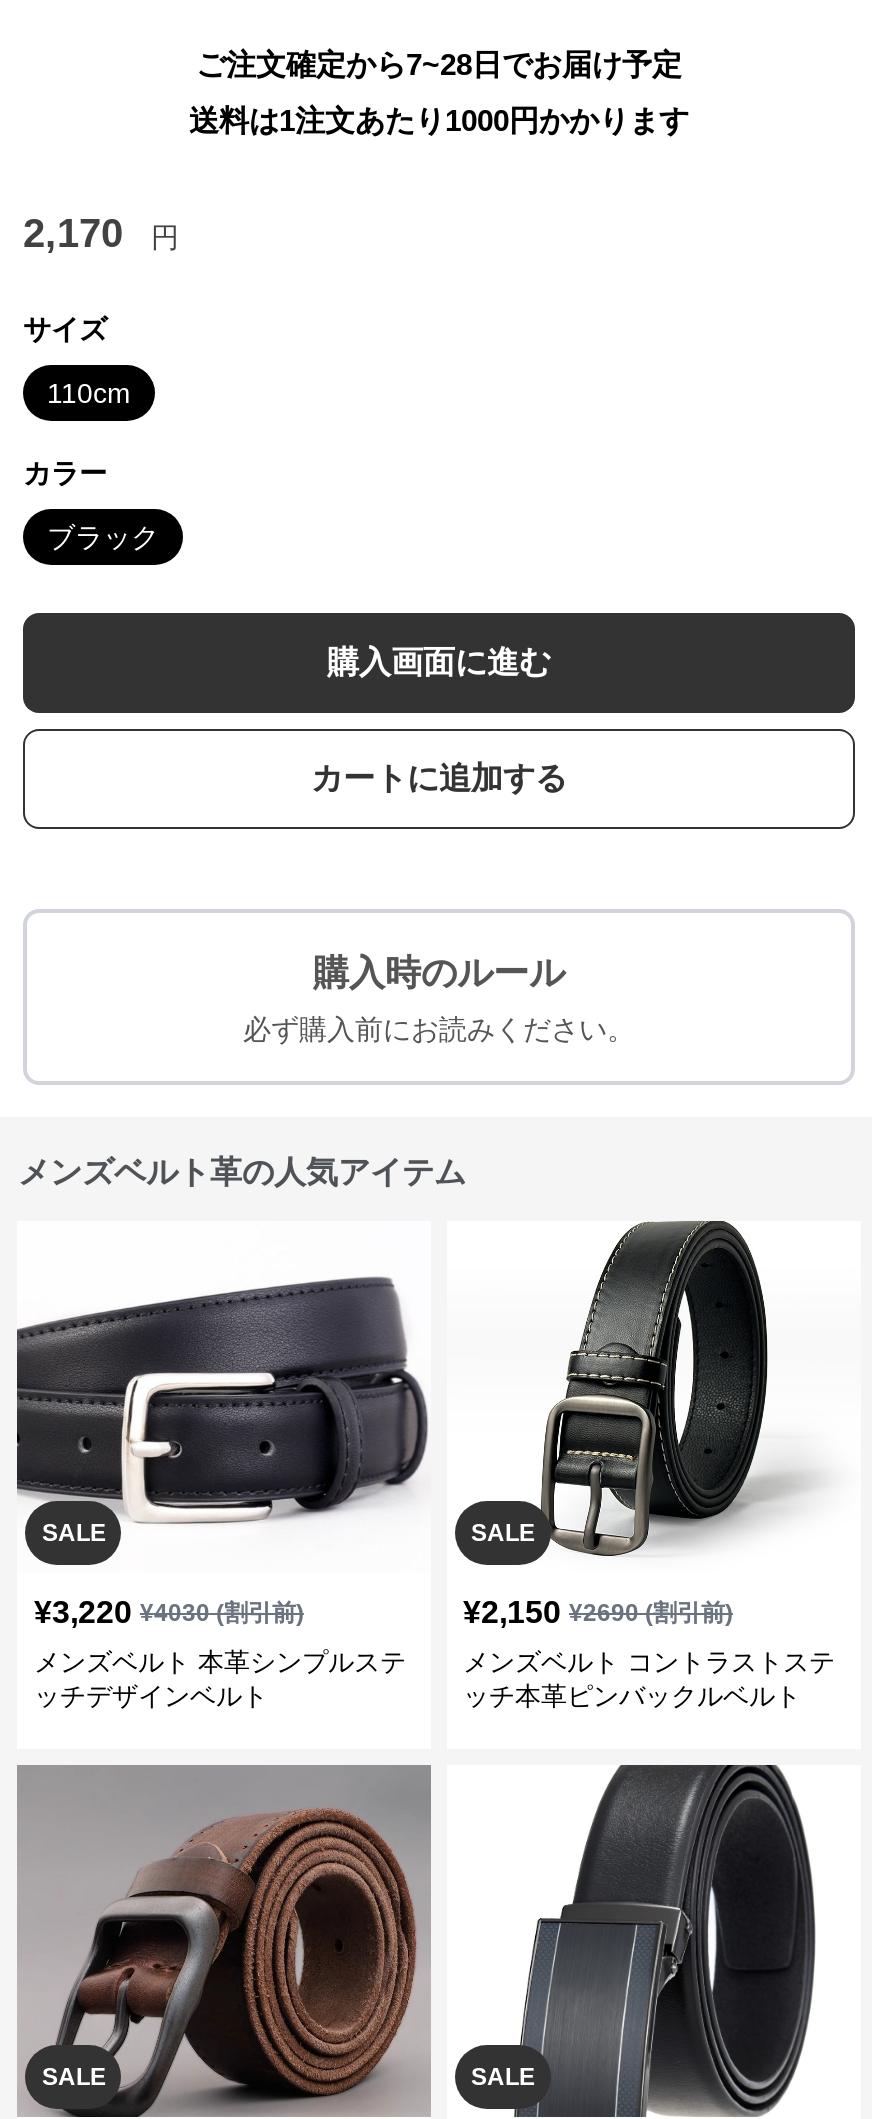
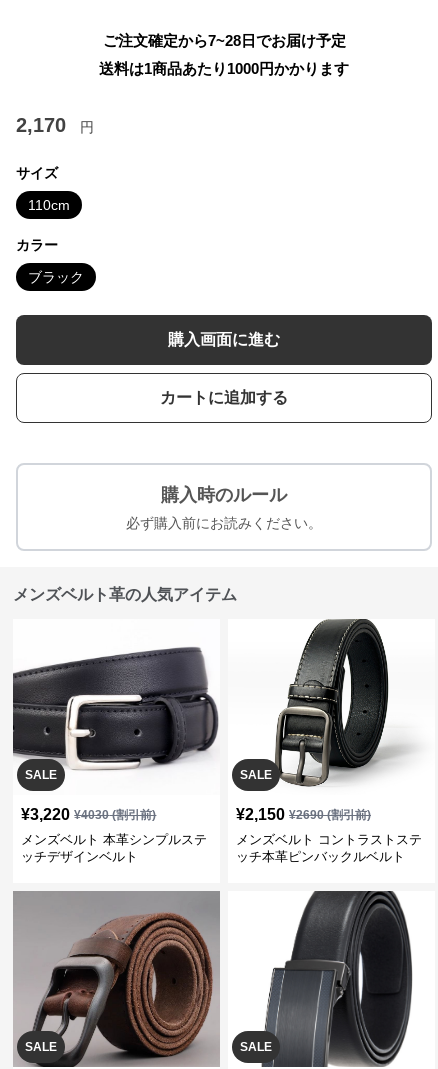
- 送料は1注文あたり1000円かかります
+ 送料は1商品あたり1000円かかります
